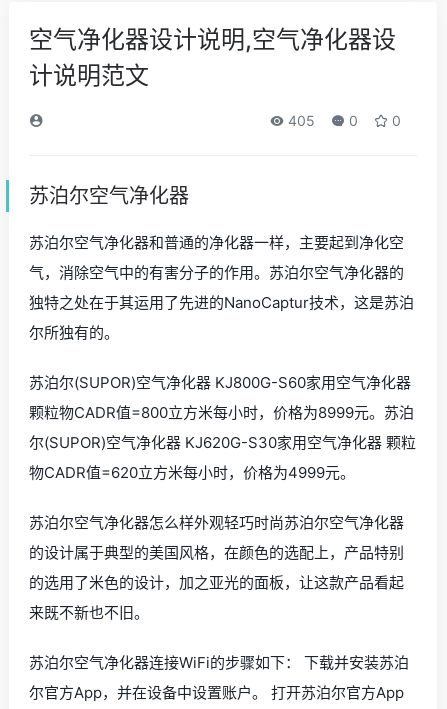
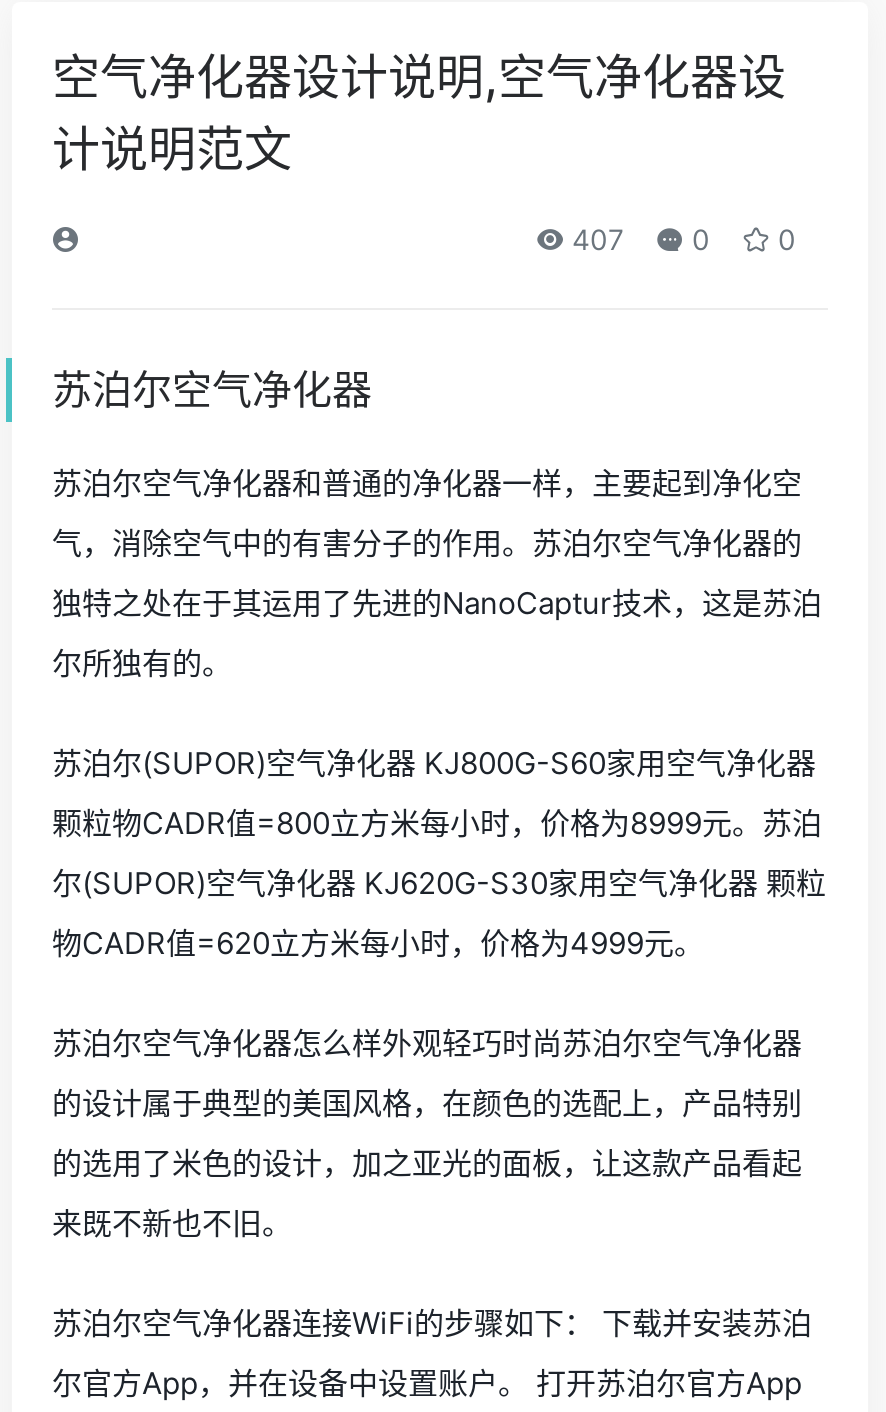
- 405 0
+ 407 0
